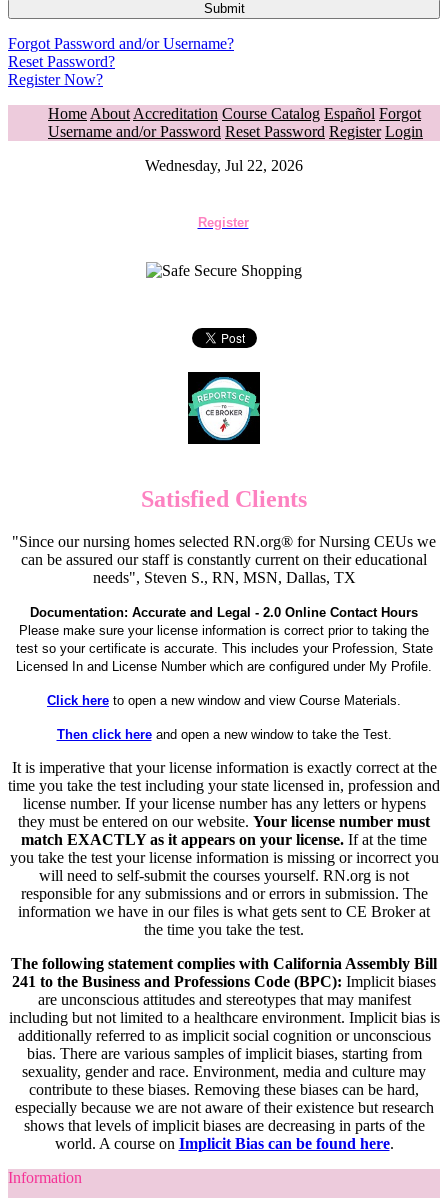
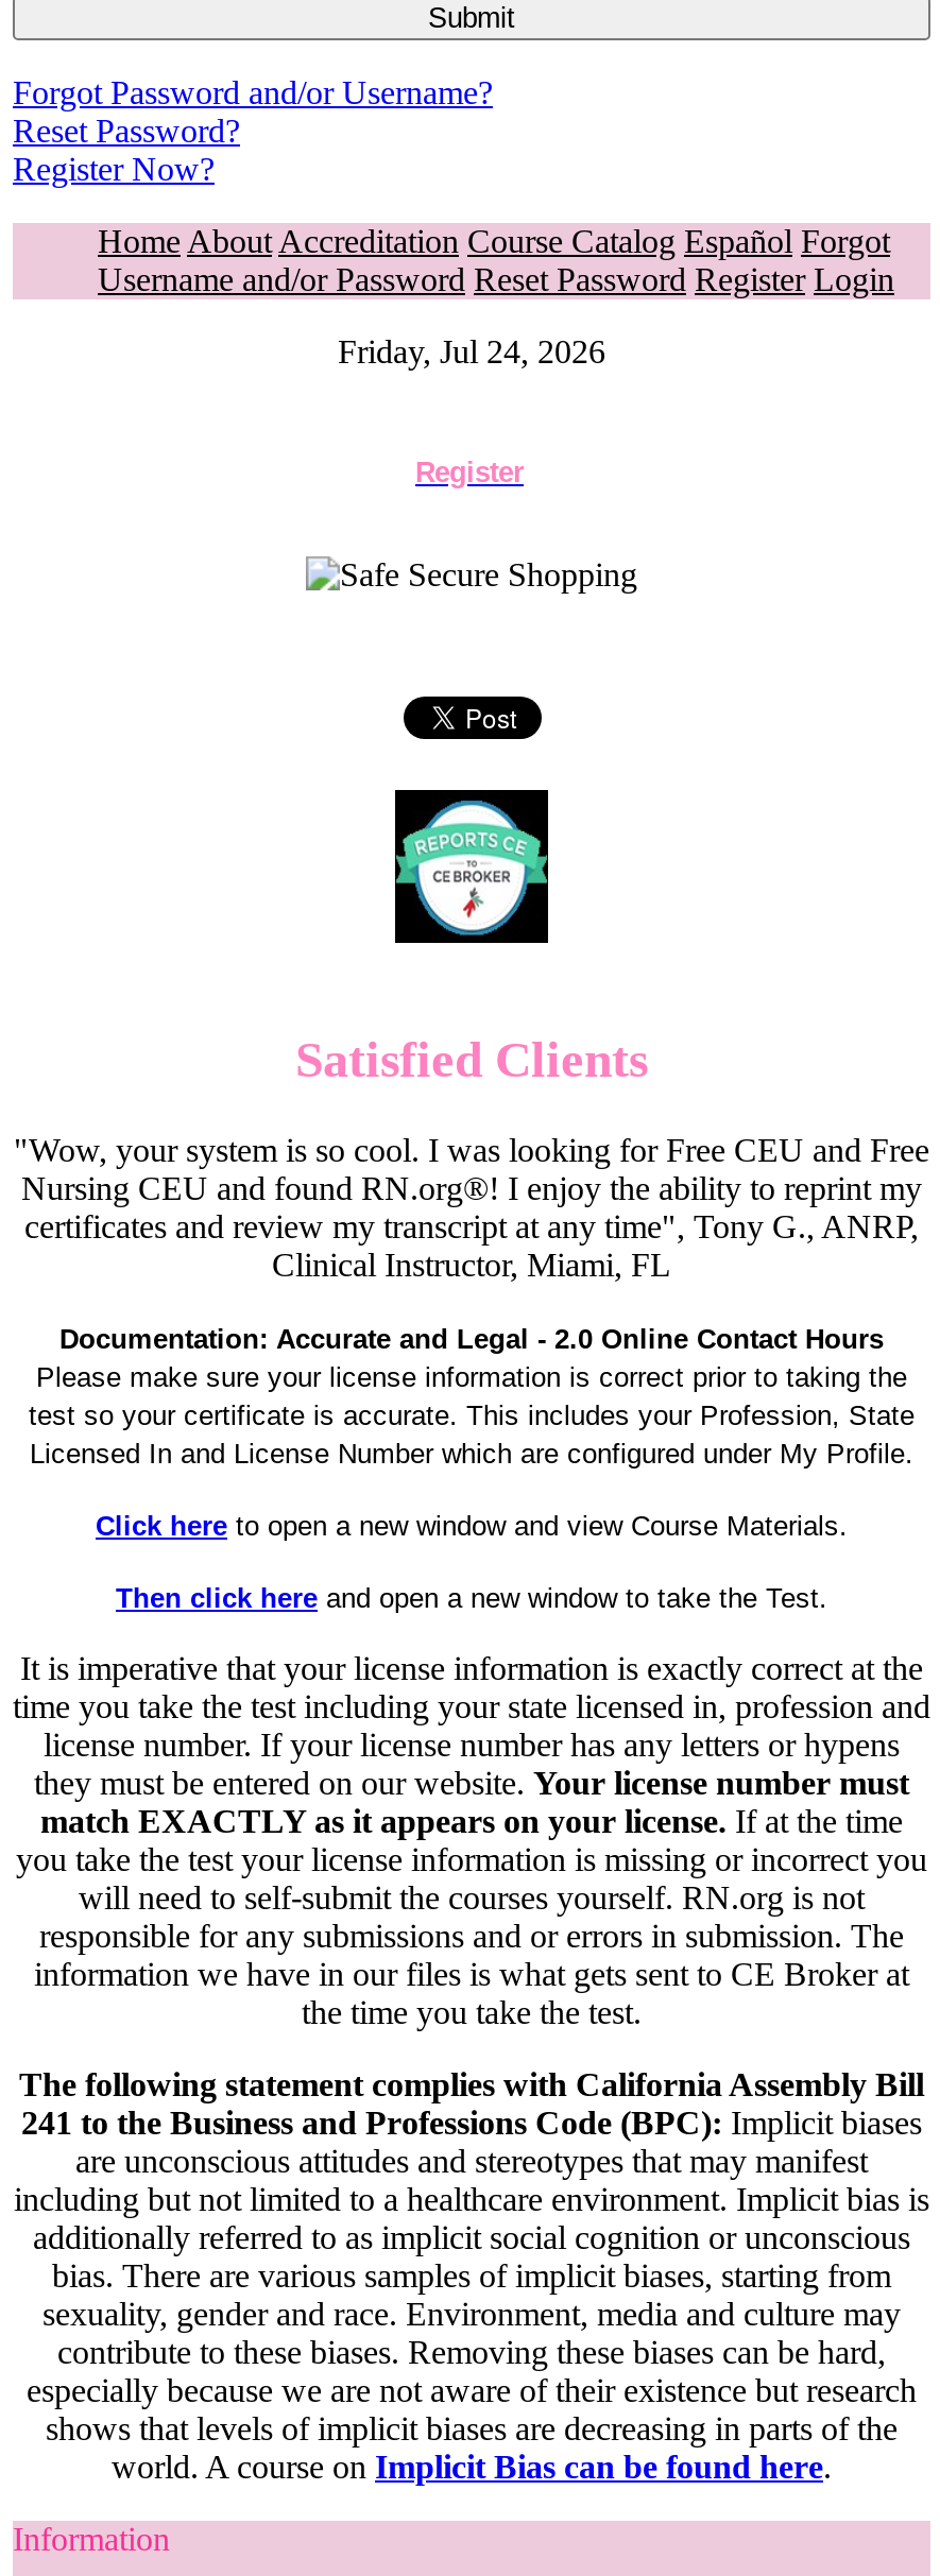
- Wednesday, Jul 22, 2026
+ Friday, Jul 24, 2026

- "Since our nursing homes selected RN.org® for Nursing CEUs we
- can be assured our staff is constantly current on their educational
- needs", Steven S., RN, MSN, Dallas, TX
+ "Wow, your system is so cool. I was looking for Free CEU and Free
+ Nursing CEU and found RN.org®! I enjoy the ability to reprint my
+ certificates and review my transcript at any time", Tony G., ANRP,
+ Clinical Instructor, Miami, FL
